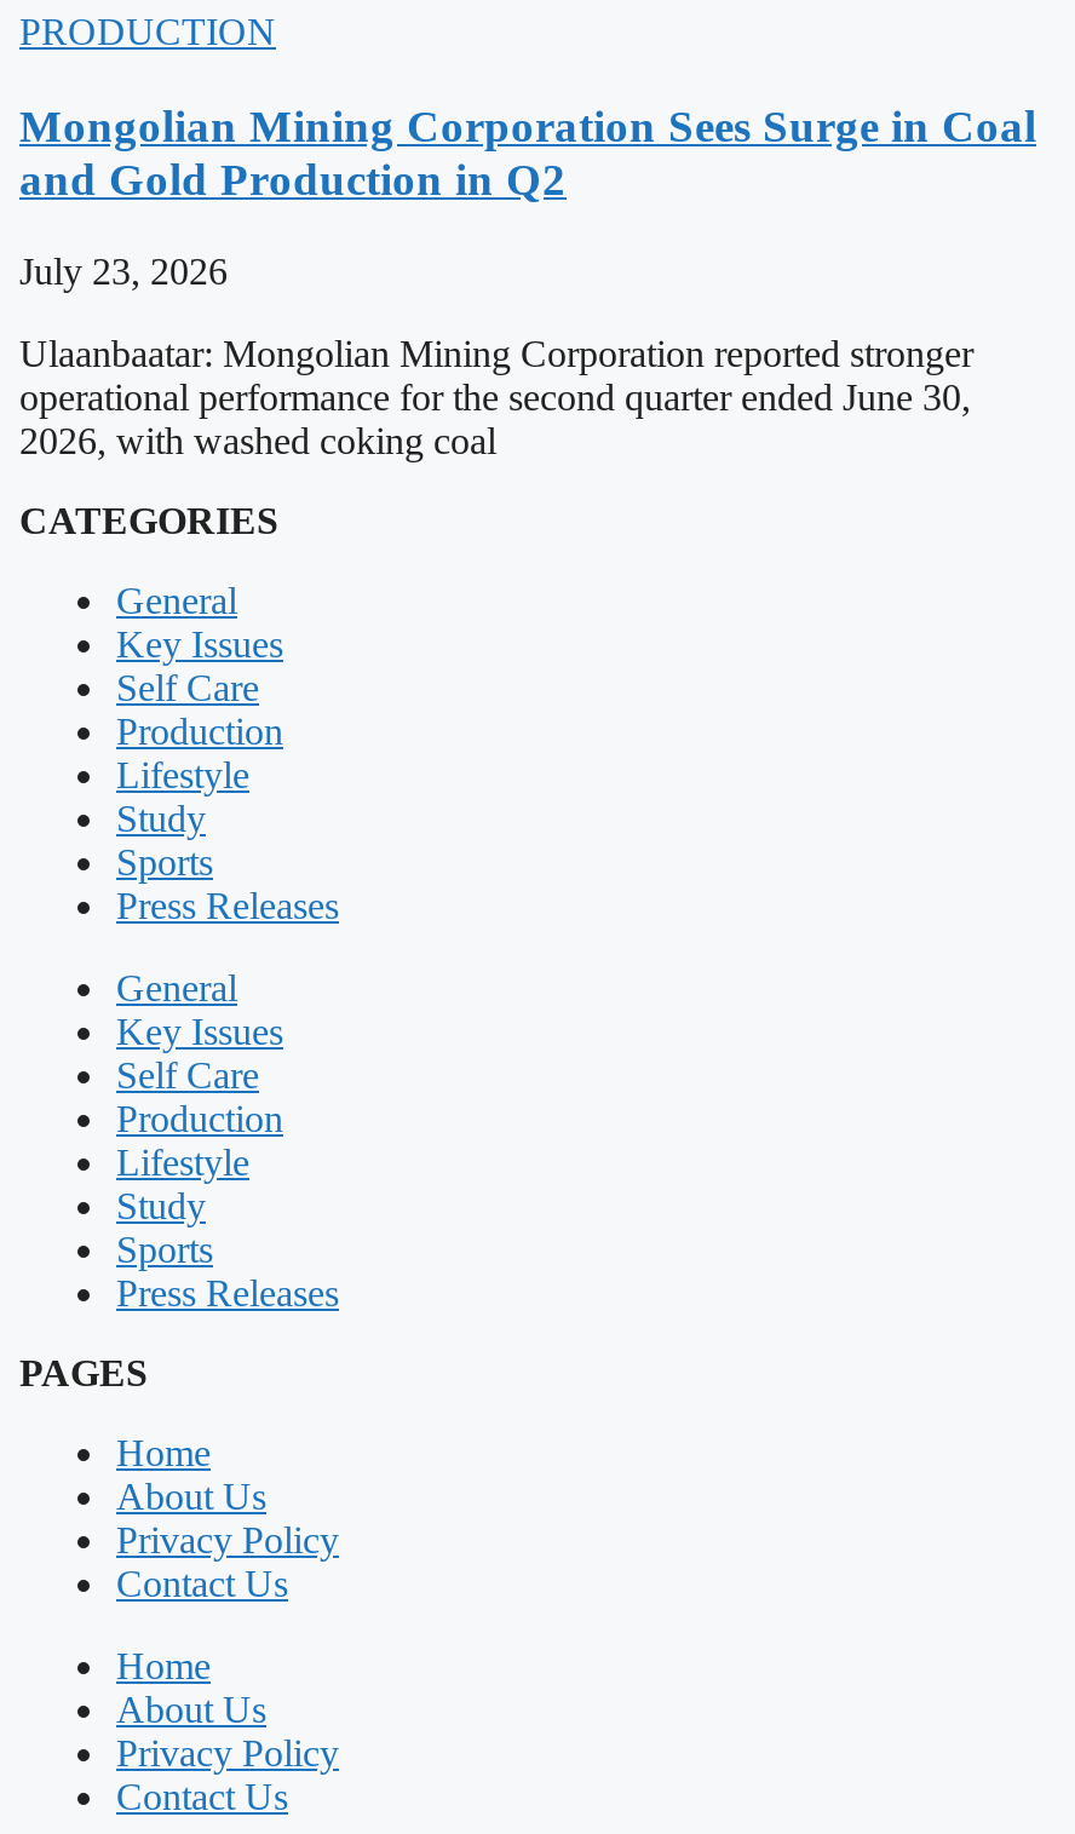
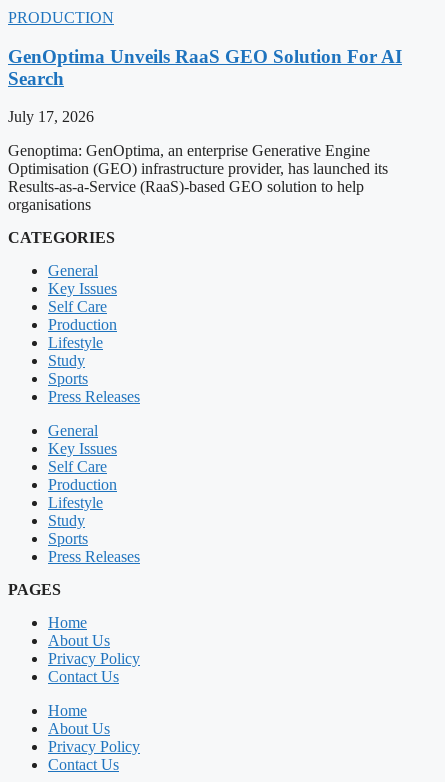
- Mongolian Mining Corporation Sees Surge in Coal
- and Gold Production in Q2
+ GenOptima Unveils RaaS GEO Solution For AI
+ Search

- July 23, 2026
+ July 17, 2026

- Ulaanbaatar: Mongolian Mining Corporation reported stronger
- operational performance for the second quarter ended June 30,
- 2026, with washed coking coal
+ Genoptima: GenOptima, an enterprise Generative Engine
+ Optimisation (GEO) infrastructure provider, has launched its
+ Results-as-a-Service (RaaS)-based GEO solution to help
+ organisations
